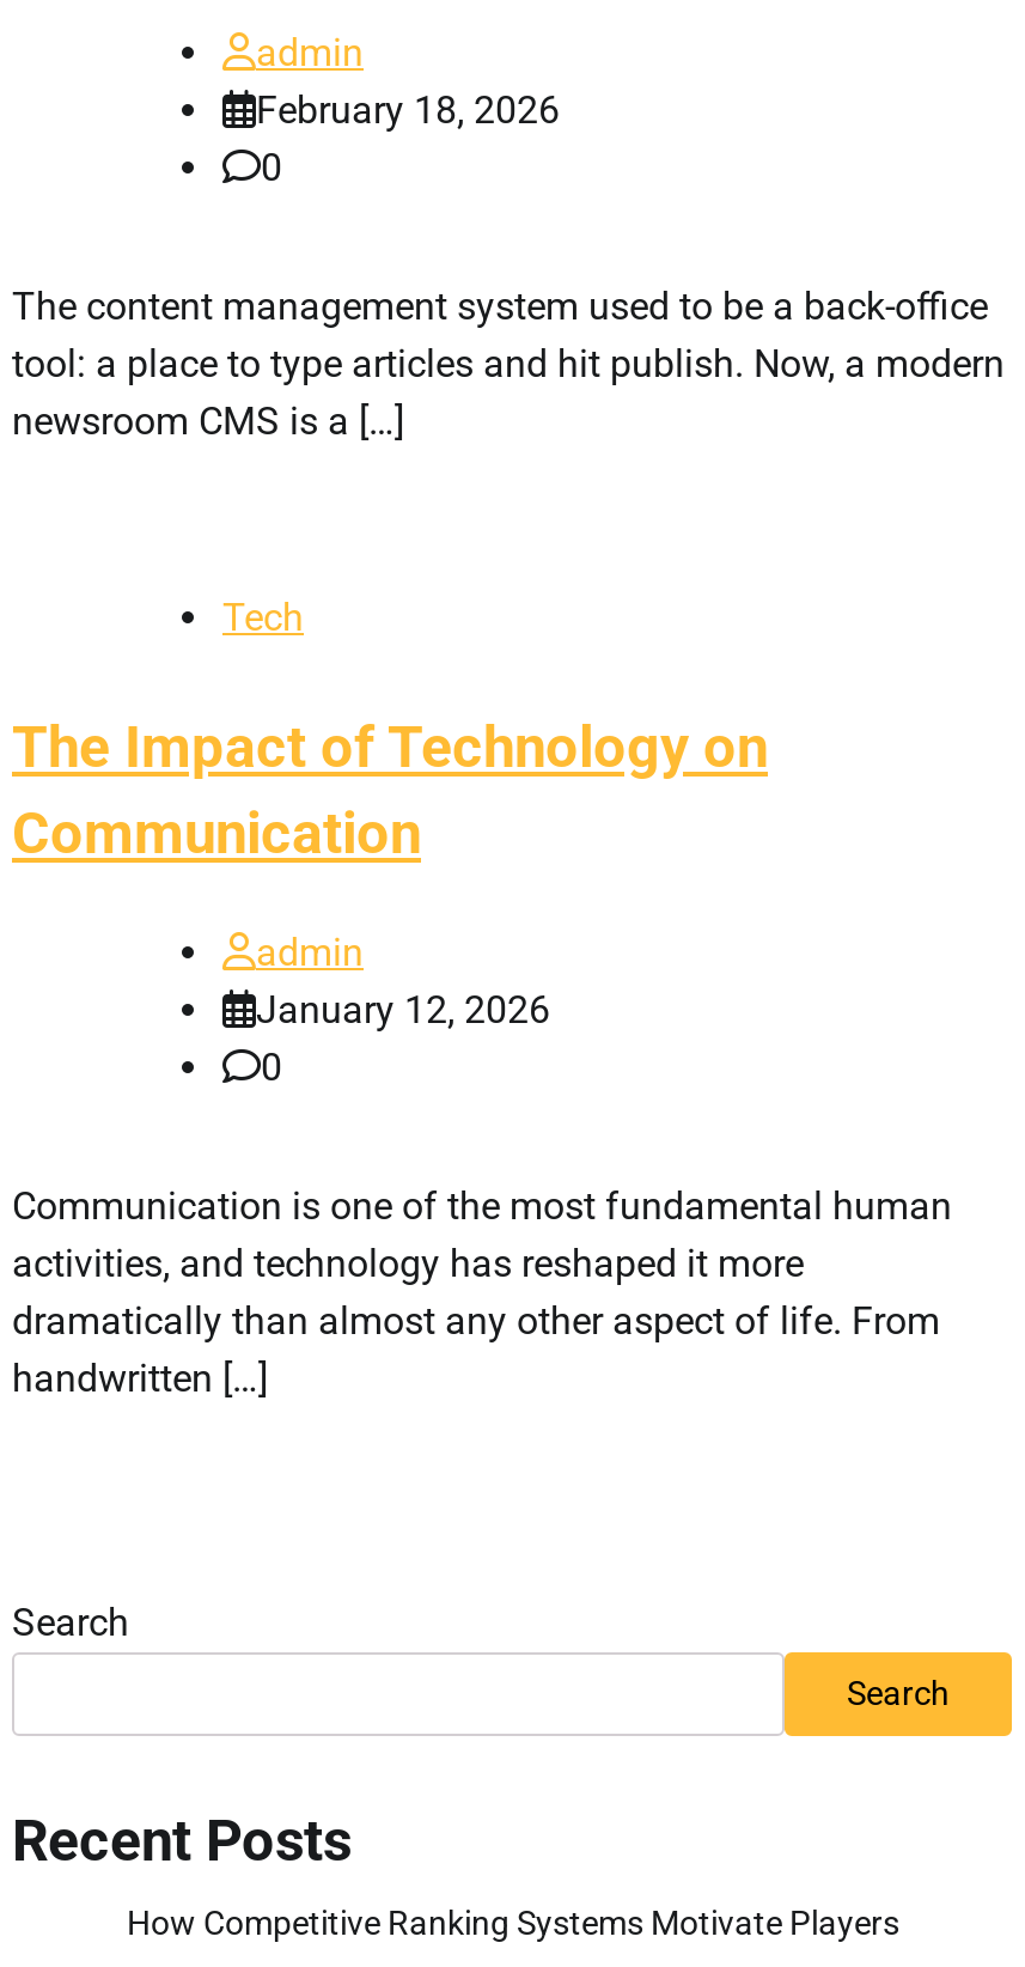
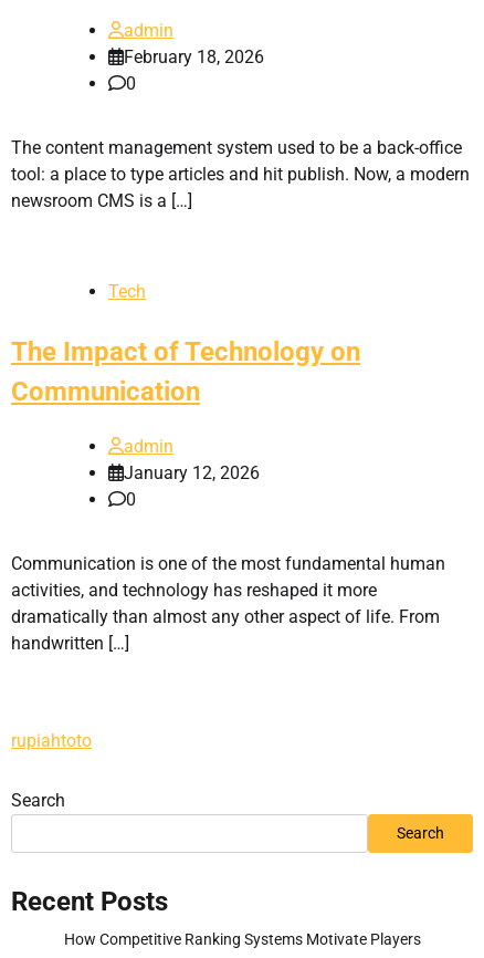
+ rupiahtoto
